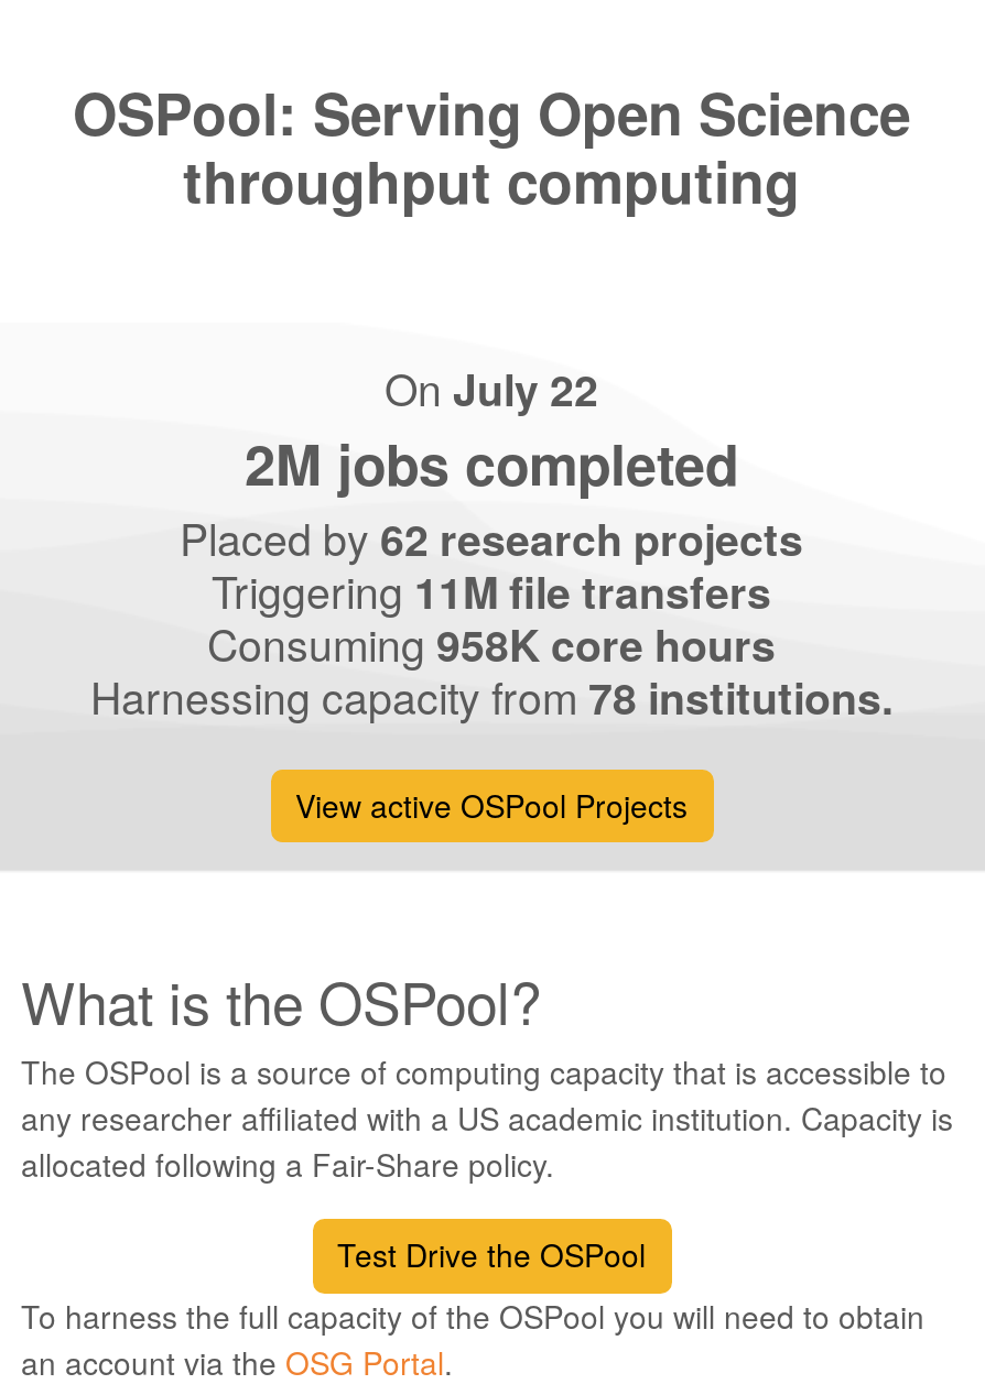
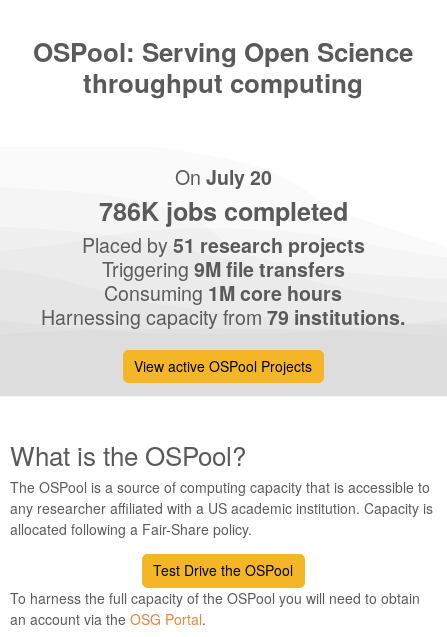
- On July 22
+ On July 20

- 2M jobs completed
+ 786K jobs completed

- Placed by 62 research projects
+ Placed by 51 research projects

- Triggering 11Mfile transfers
+ Triggering 9Mfile transfers

- Consuming 958Kcore hours
+ Consuming 1Mcore hours

- Harnessing capacity from 78 institutions.
+ Harnessing capacity from 79 institutions.
